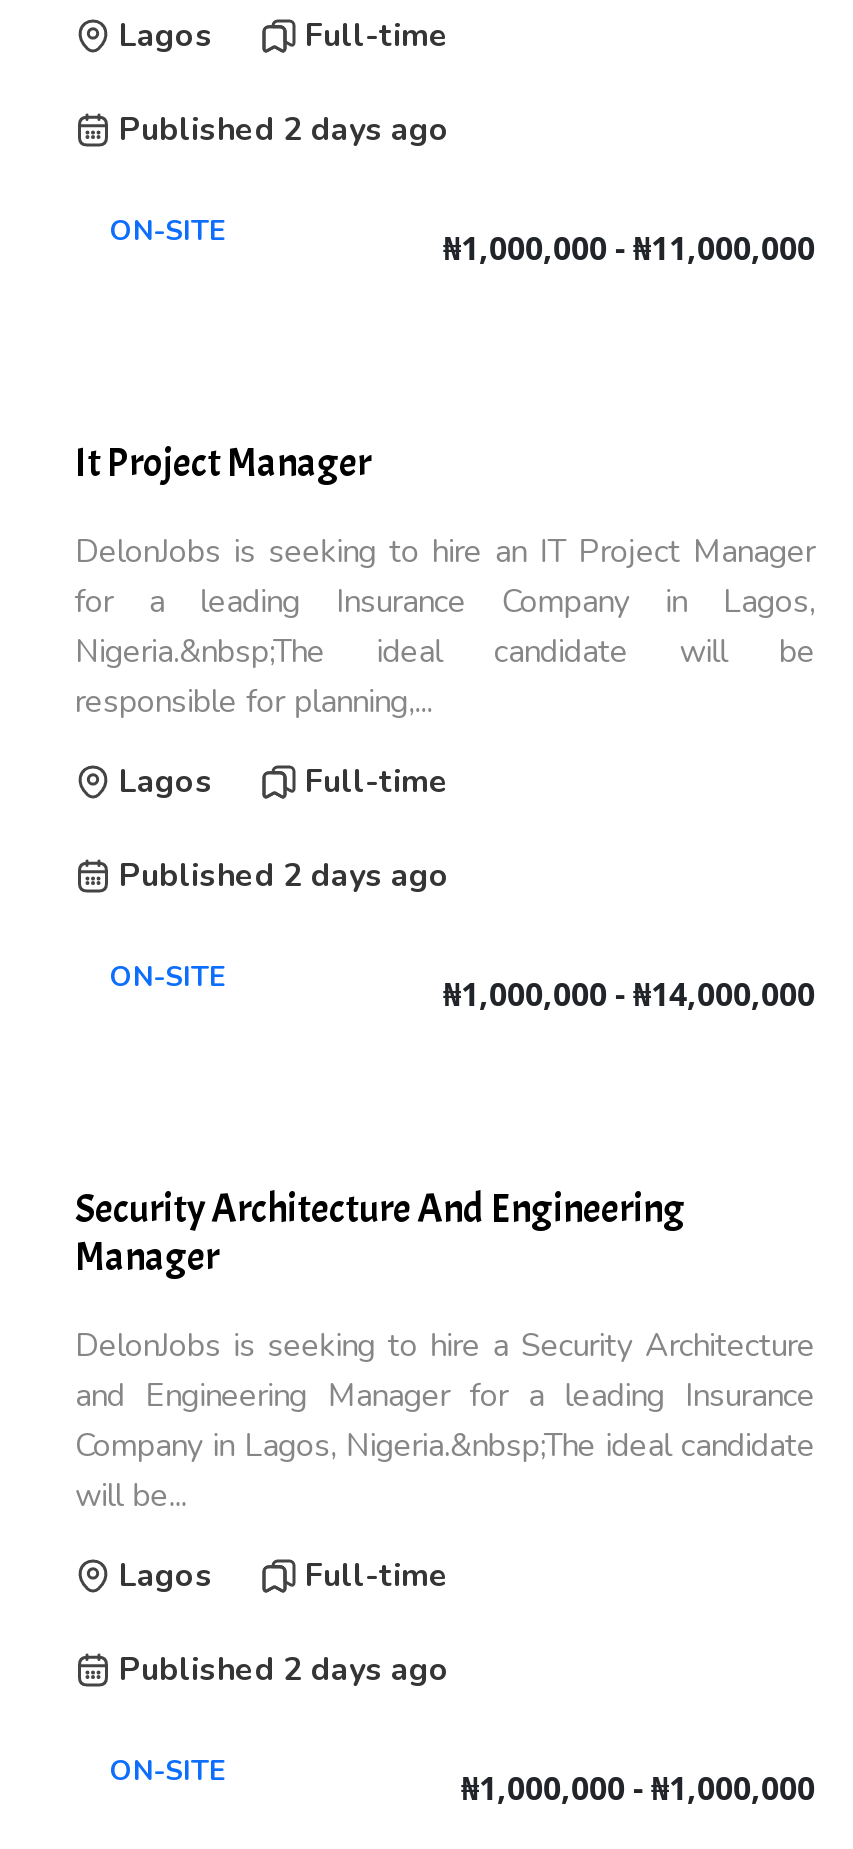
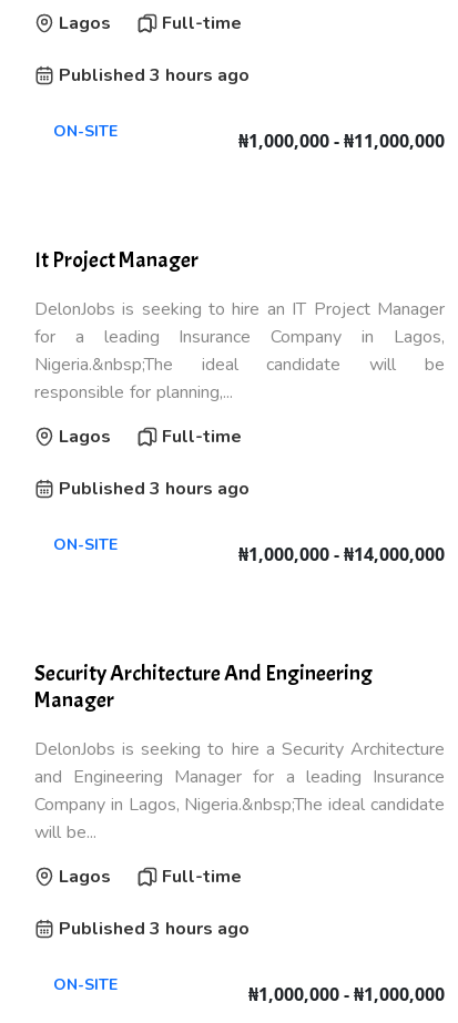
- Published 2 days ago
+ Published 3 hours ago

- Published 2 days ago
+ Published 3 hours ago

- Published 2 days ago
+ Published 3 hours ago
